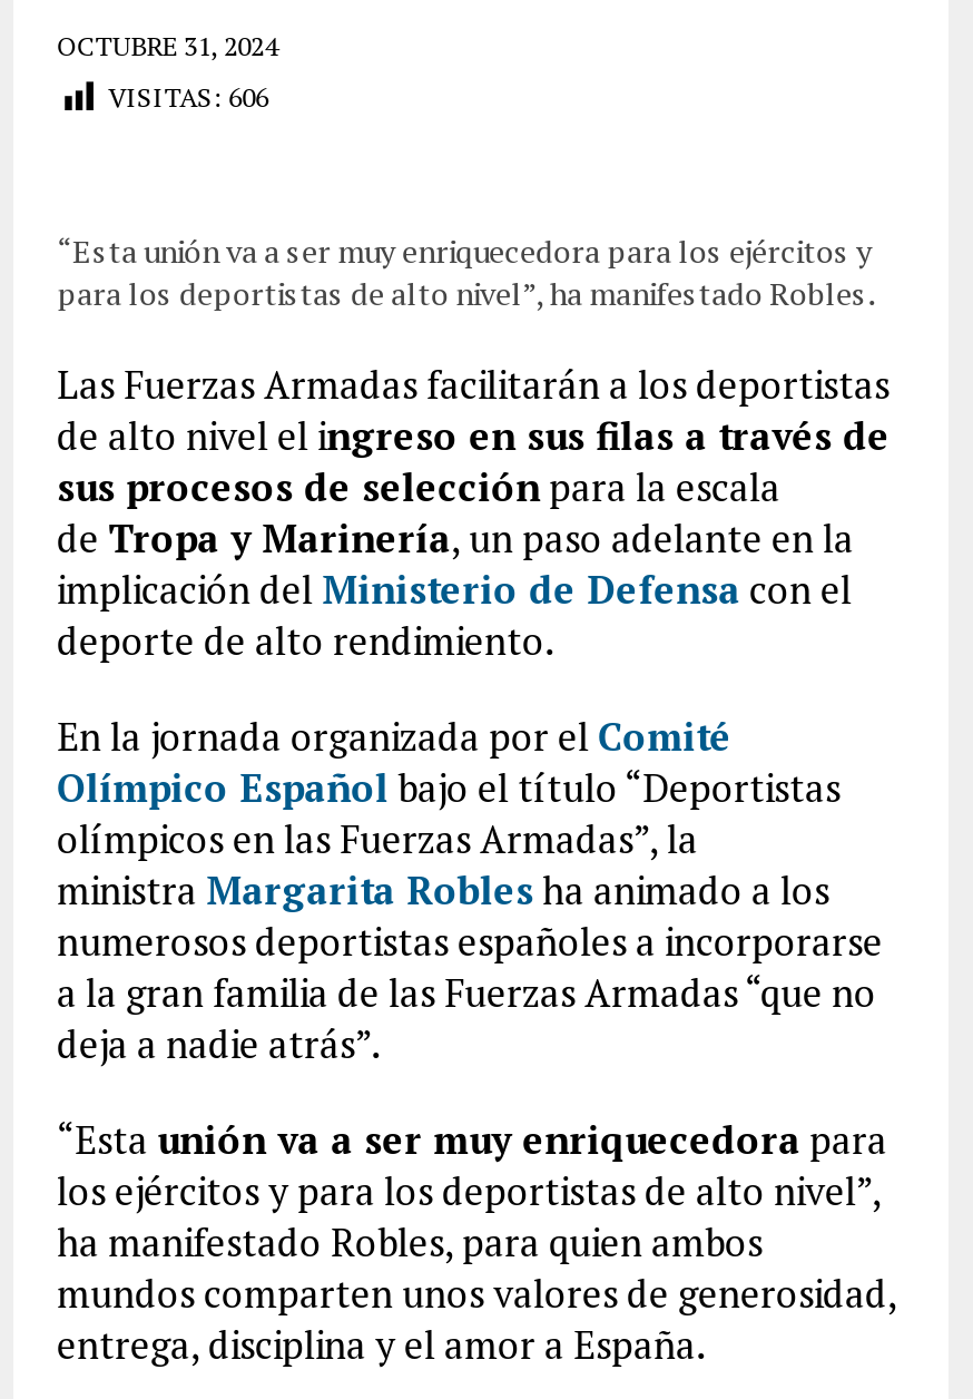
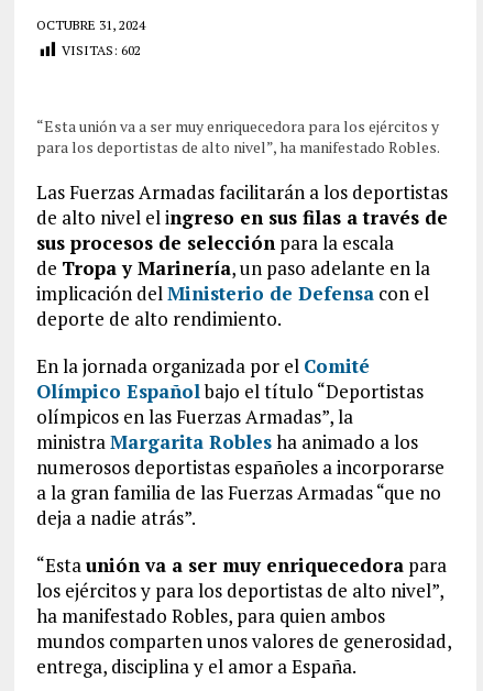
- VISITAS: 606
+ VISITAS: 602
